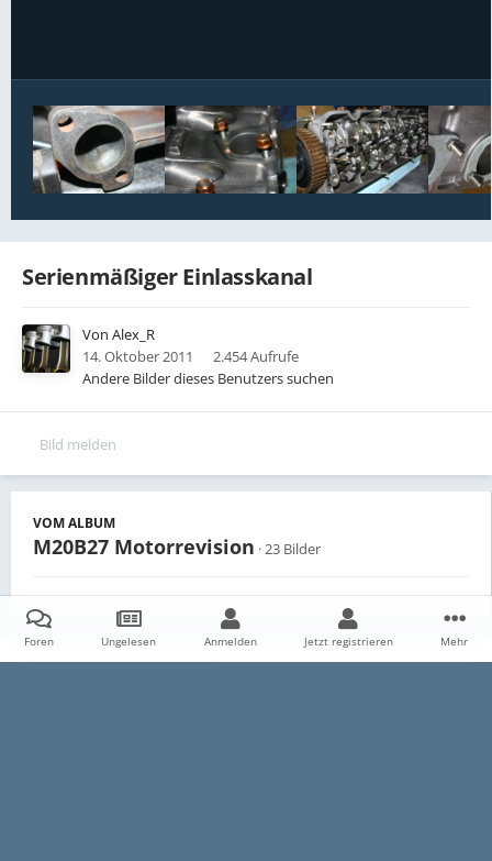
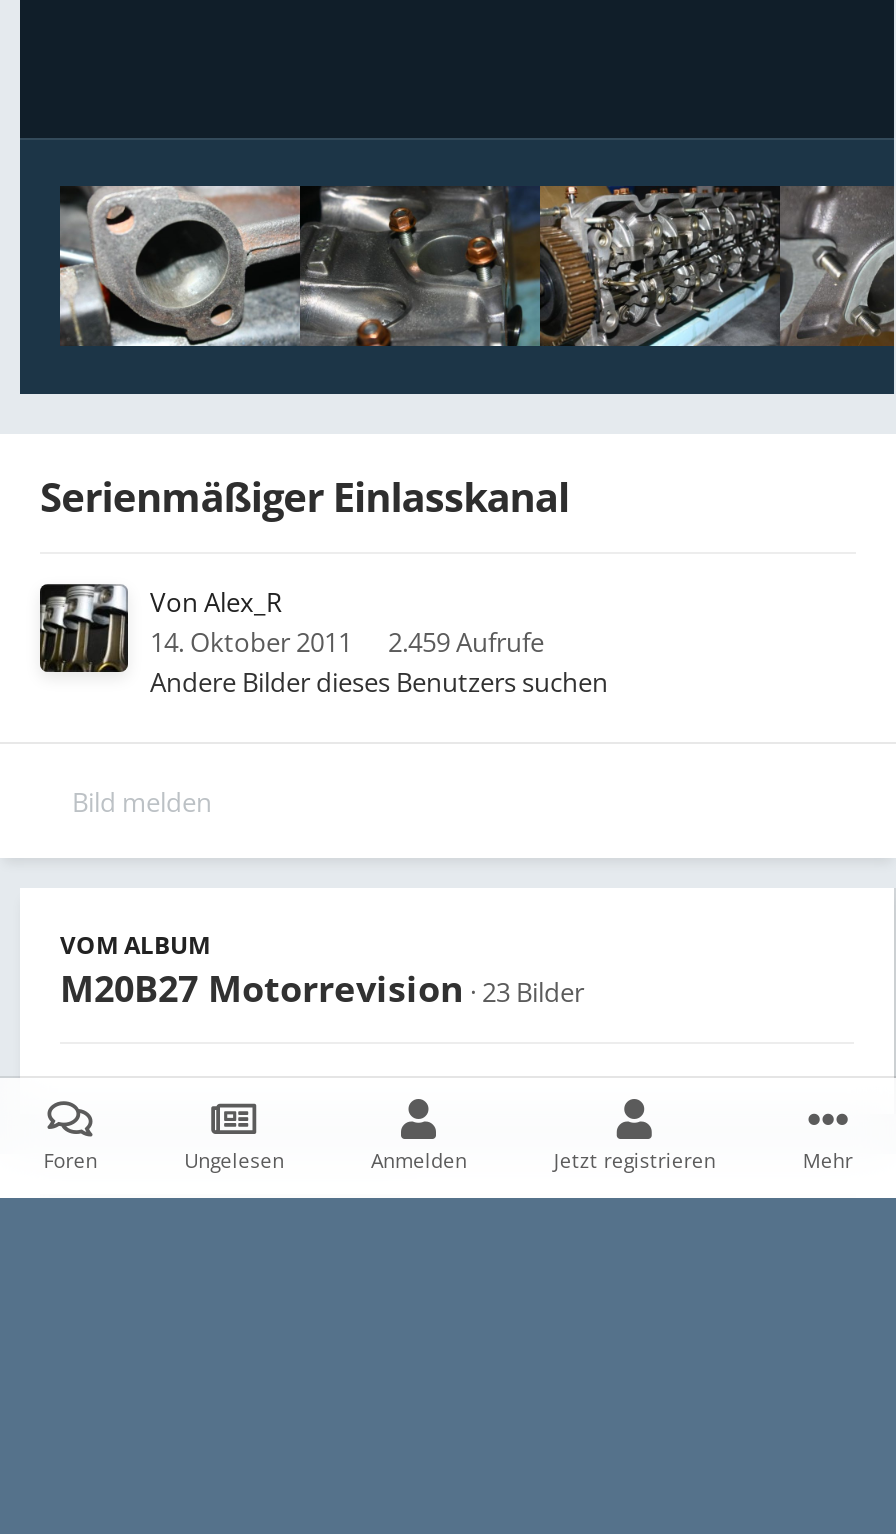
- 14. Oktober 2011 2.454 Aufrufe
+ 14. Oktober 2011 2.459 Aufrufe
